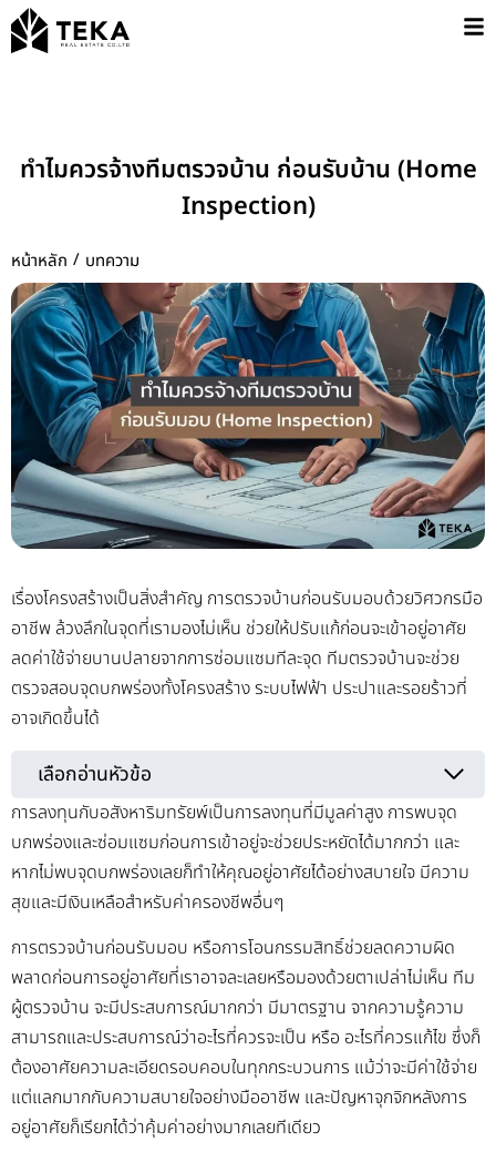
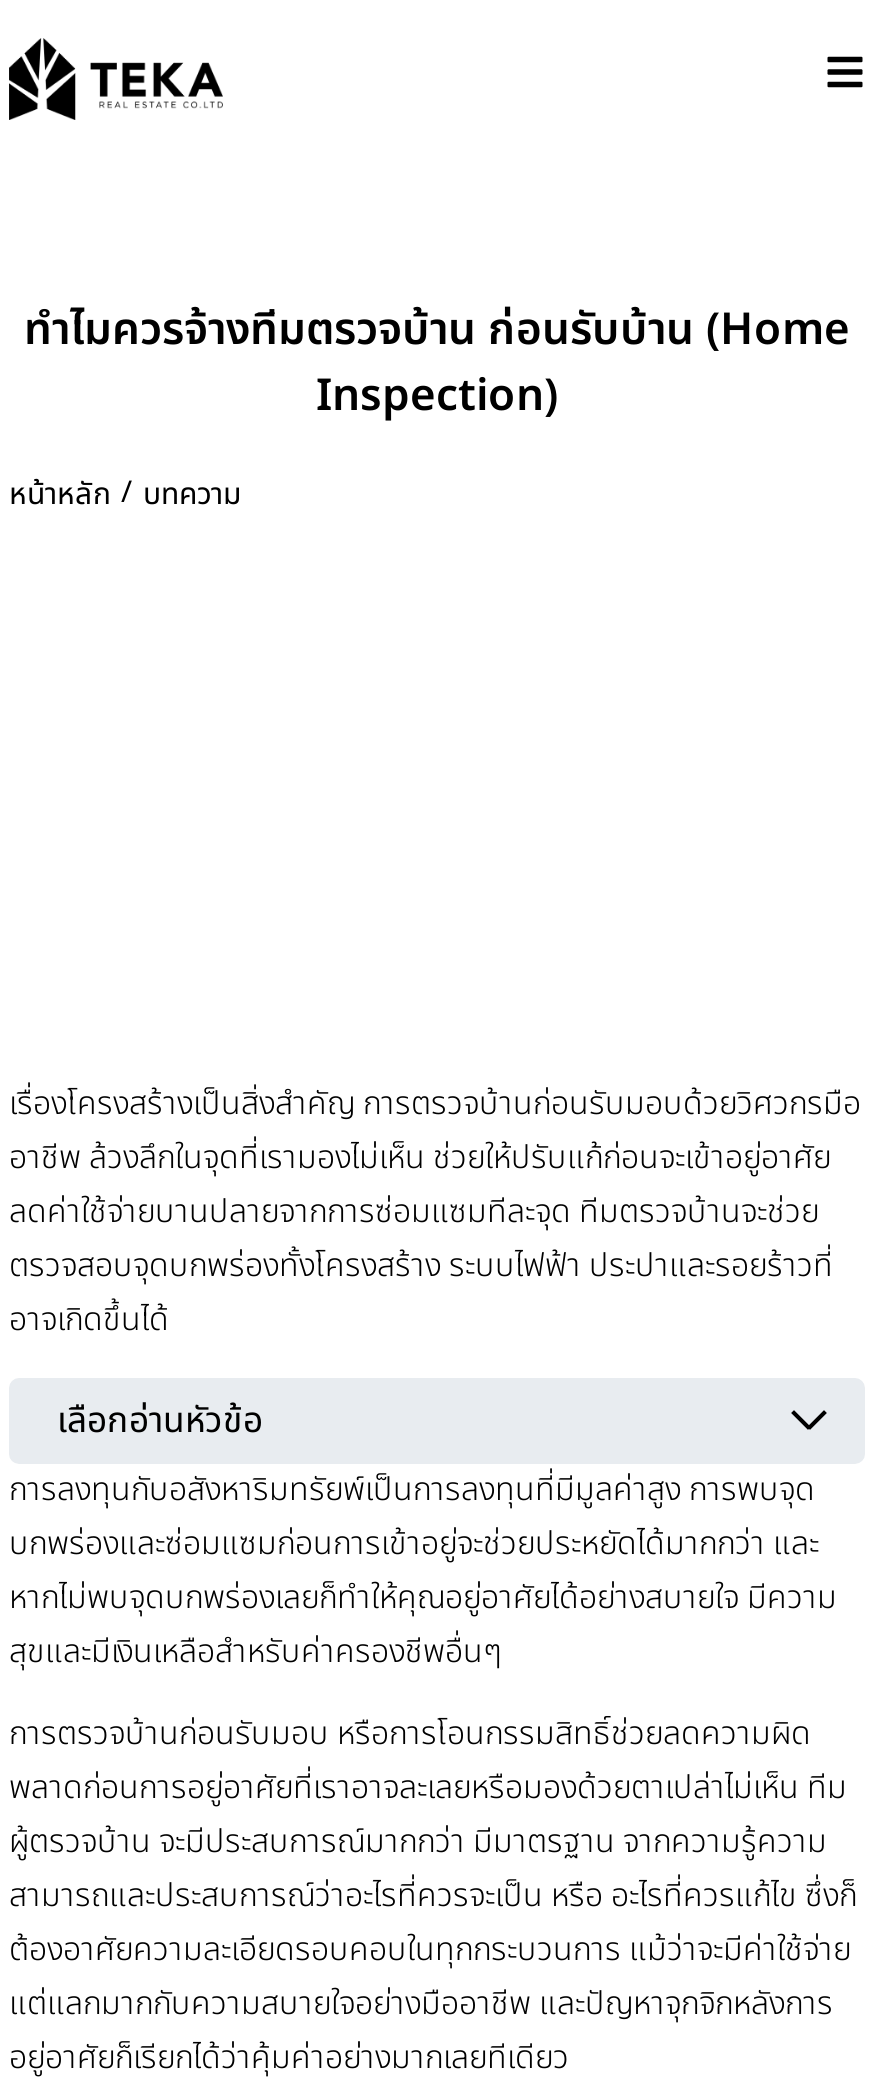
- [image]
